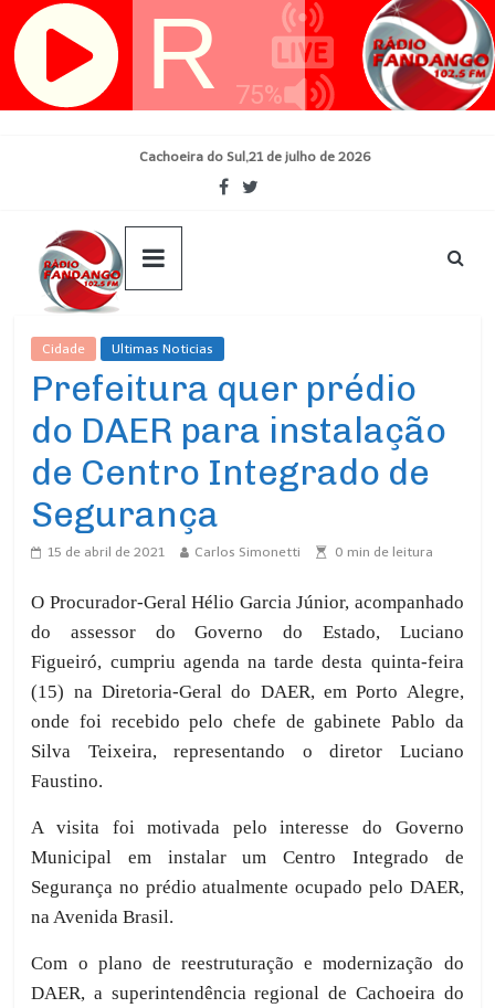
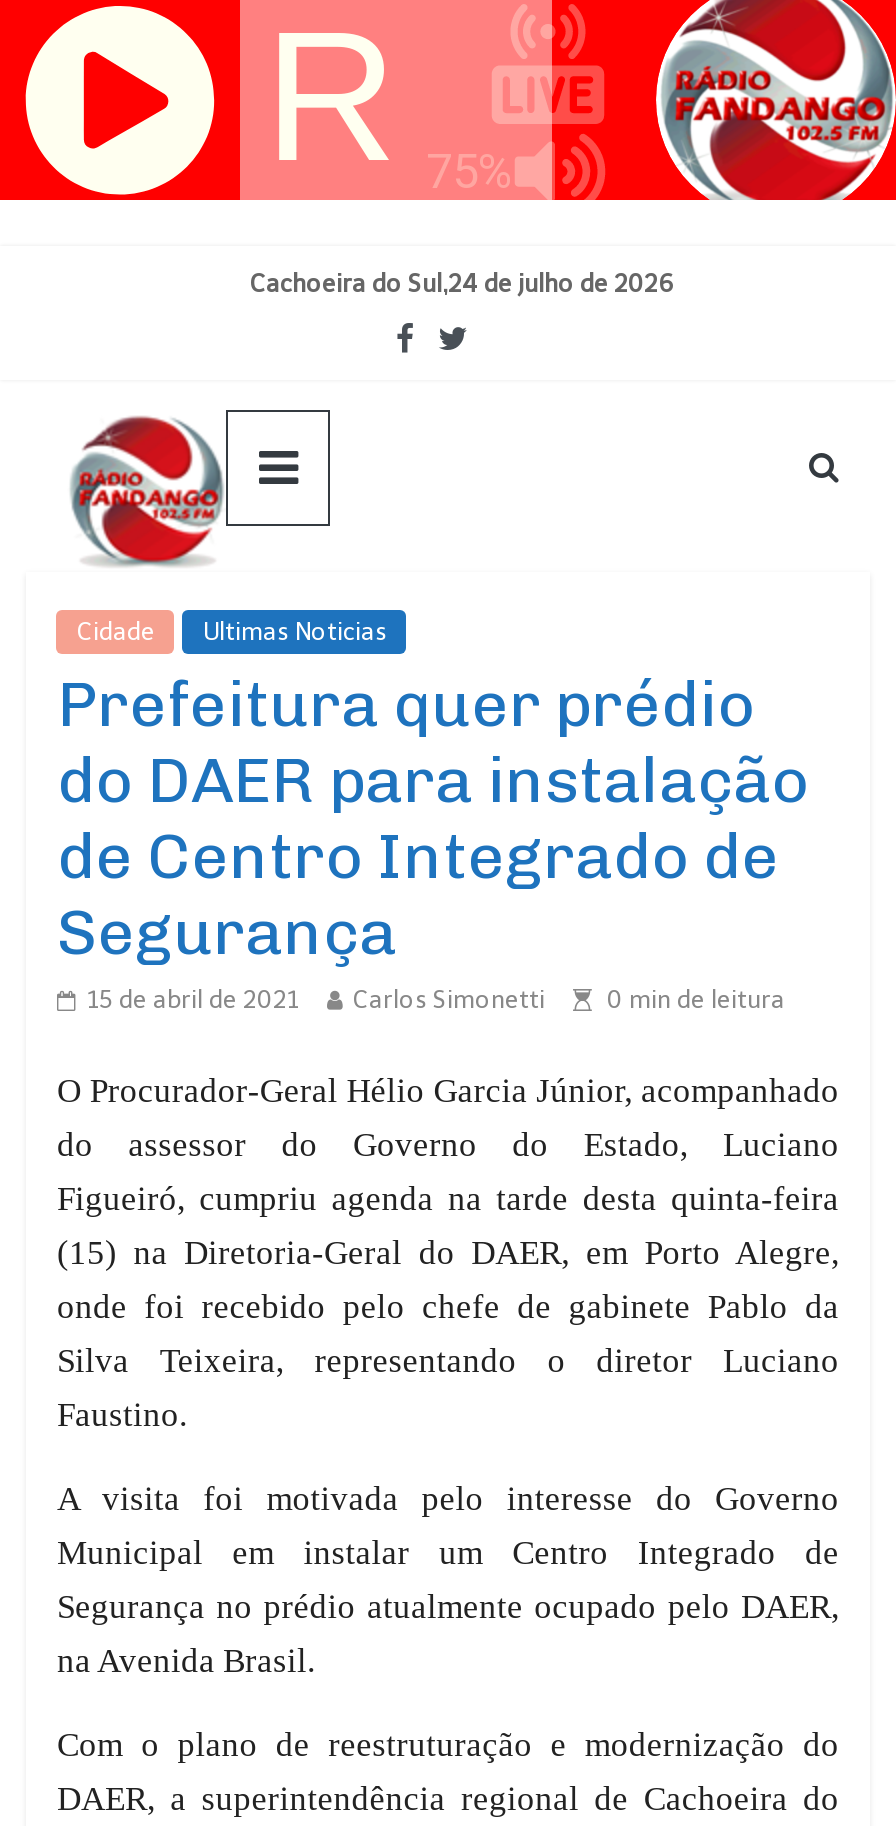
- Cachoeira do Sul,21 de julho de 2026
+ Cachoeira do Sul,24 de julho de 2026
